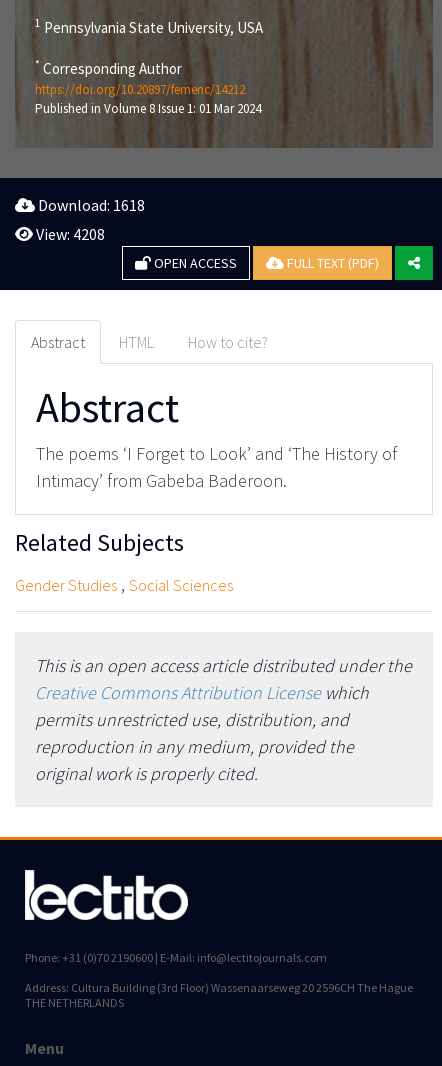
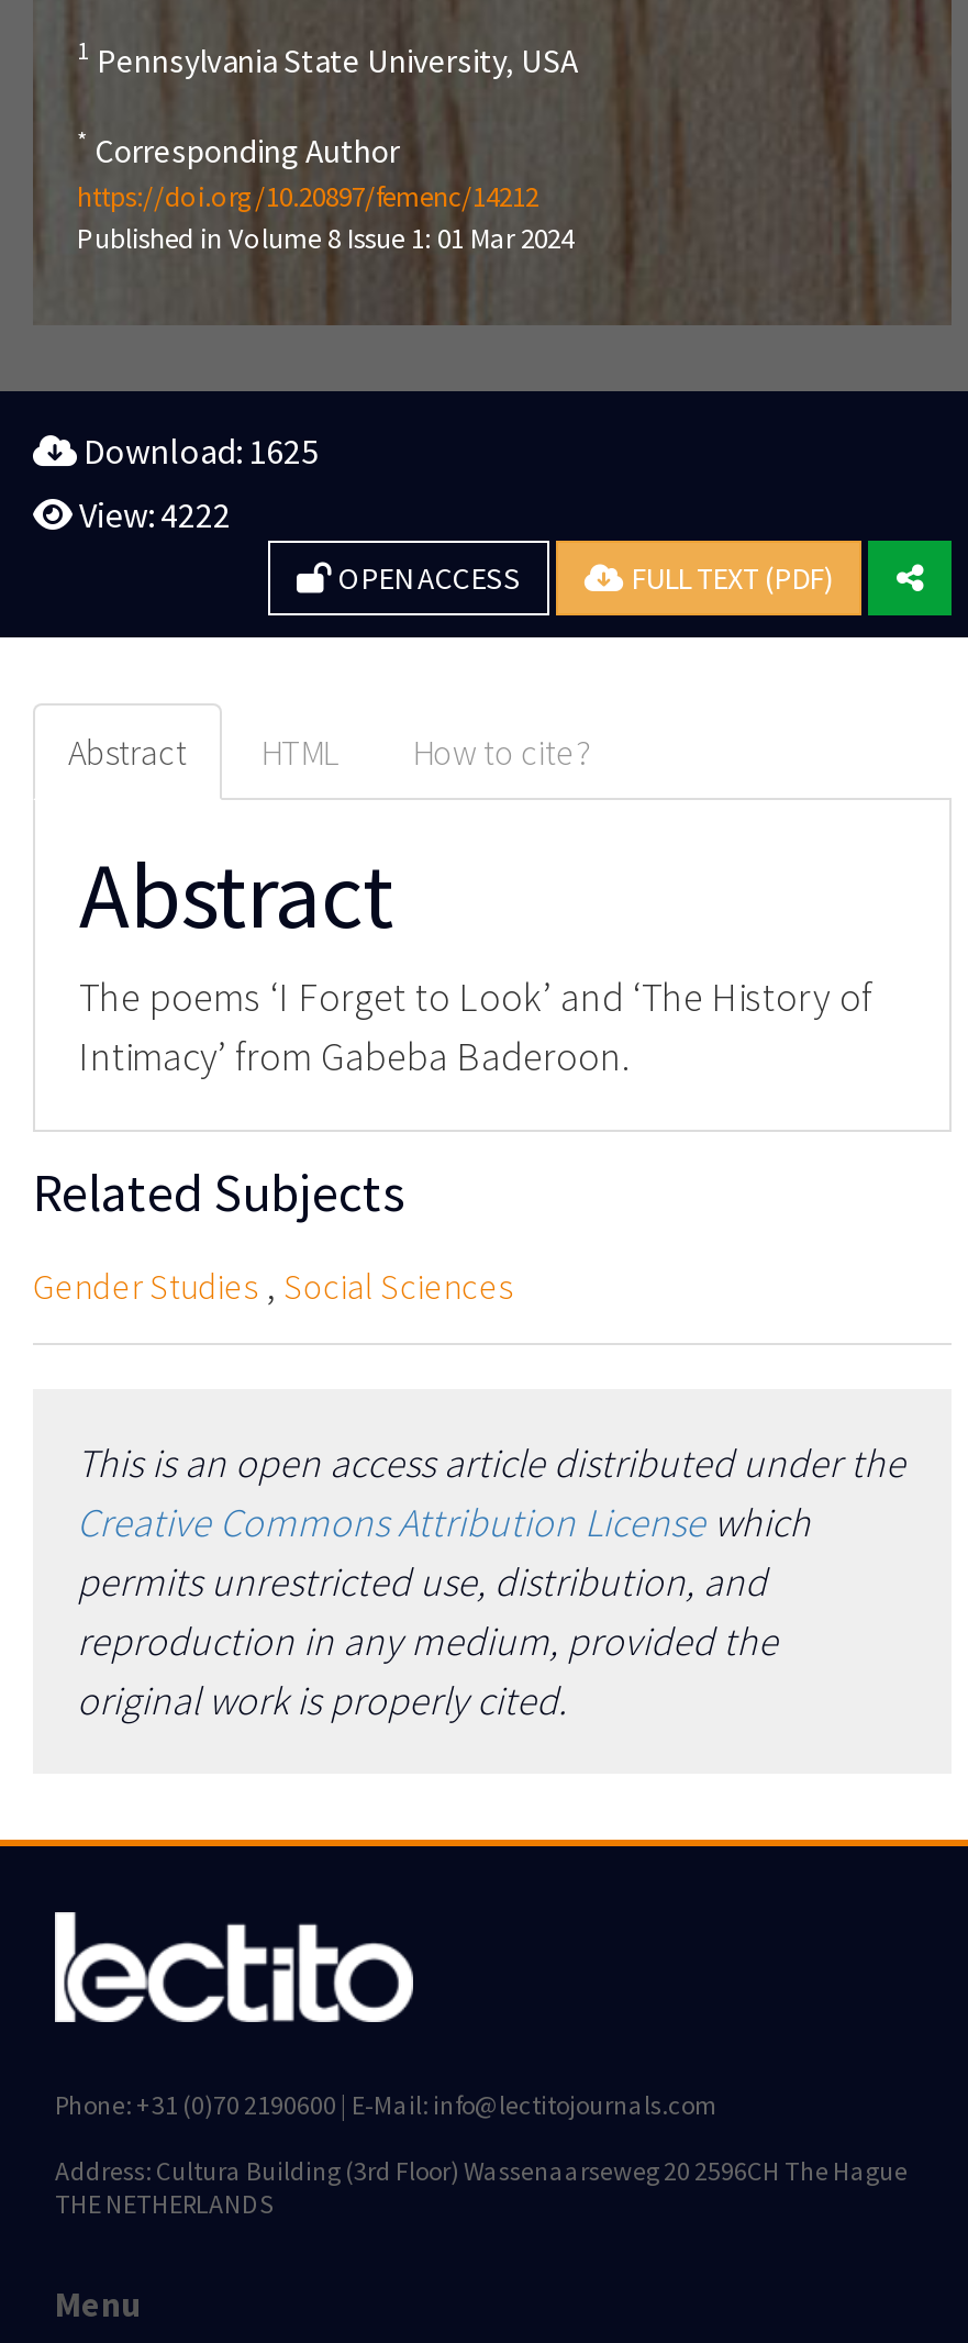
- Download: 1618
+ Download: 1625

- View: 4208
+ View: 4222
